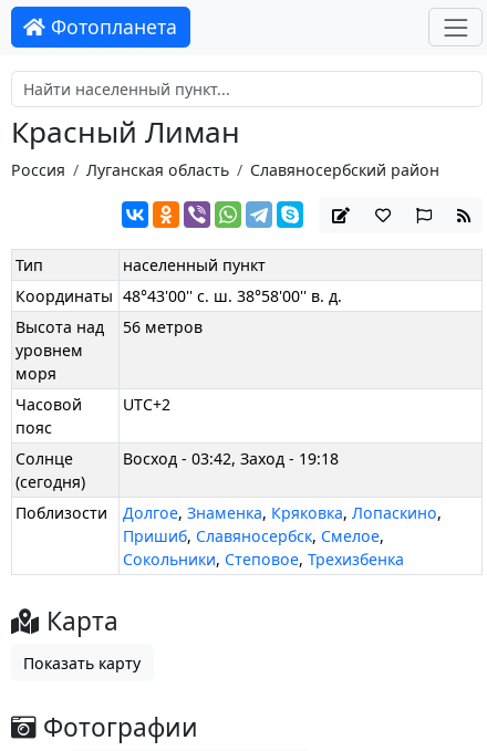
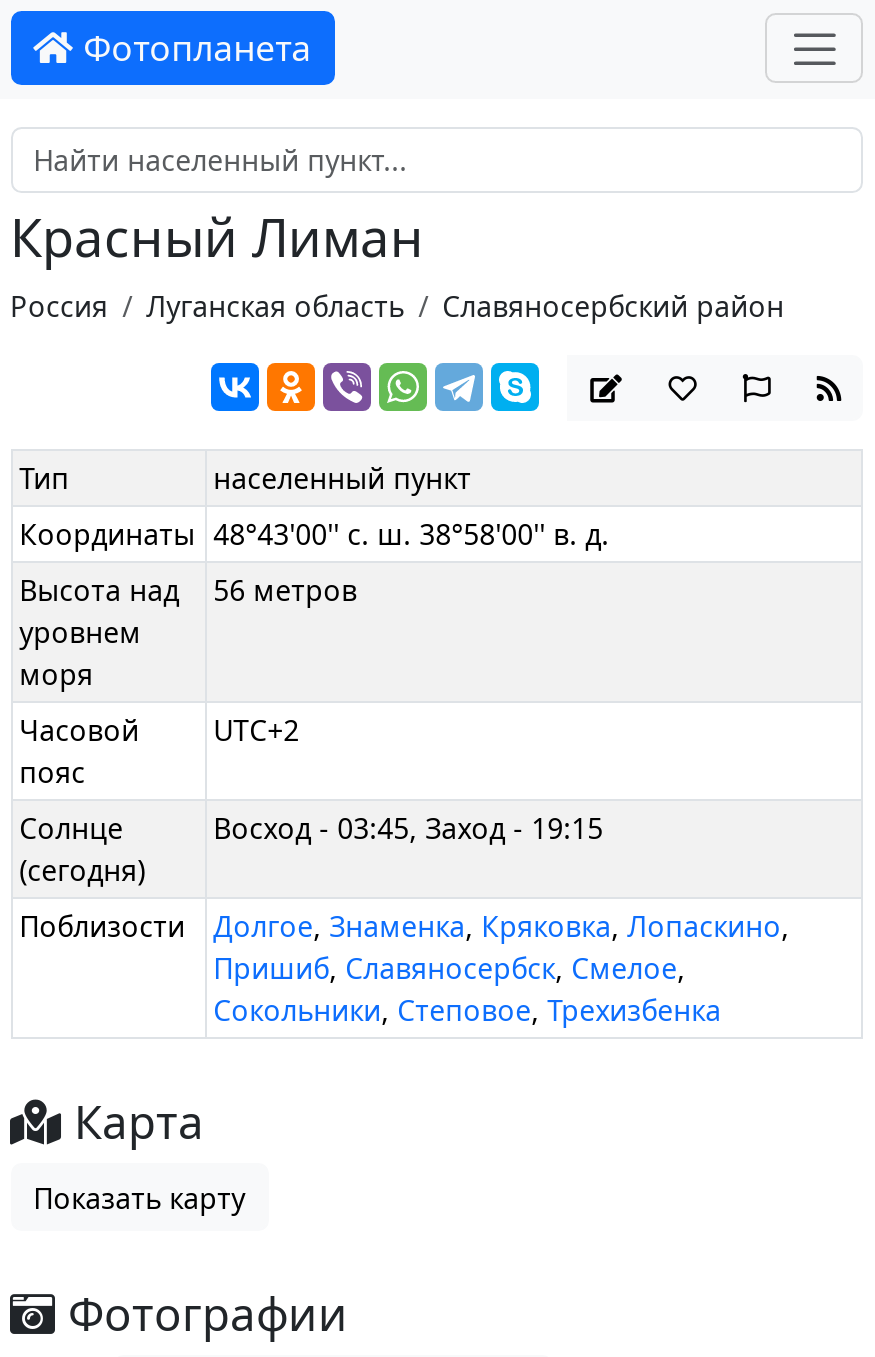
- Восход - 03:42, Заход - 19:18
+ Восход - 03:45, Заход - 19:15
